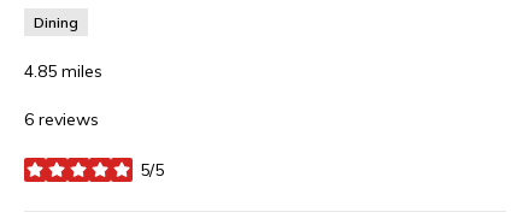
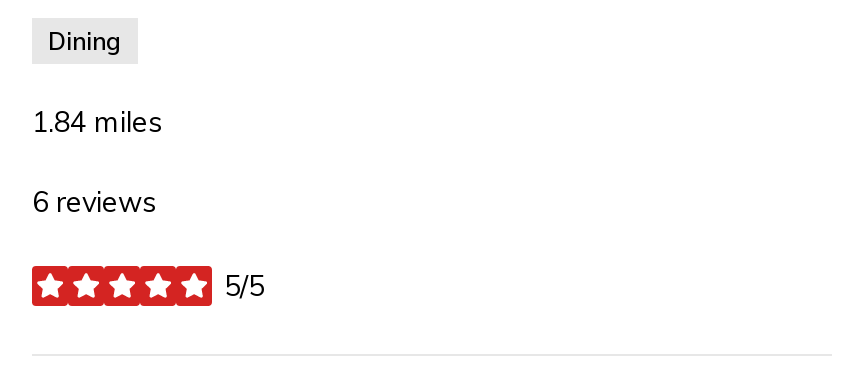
- 4.85 miles
+ 1.84 miles
